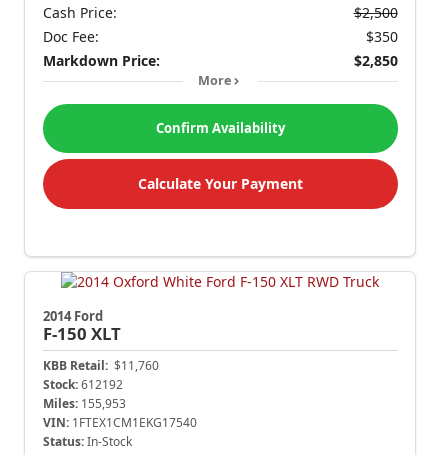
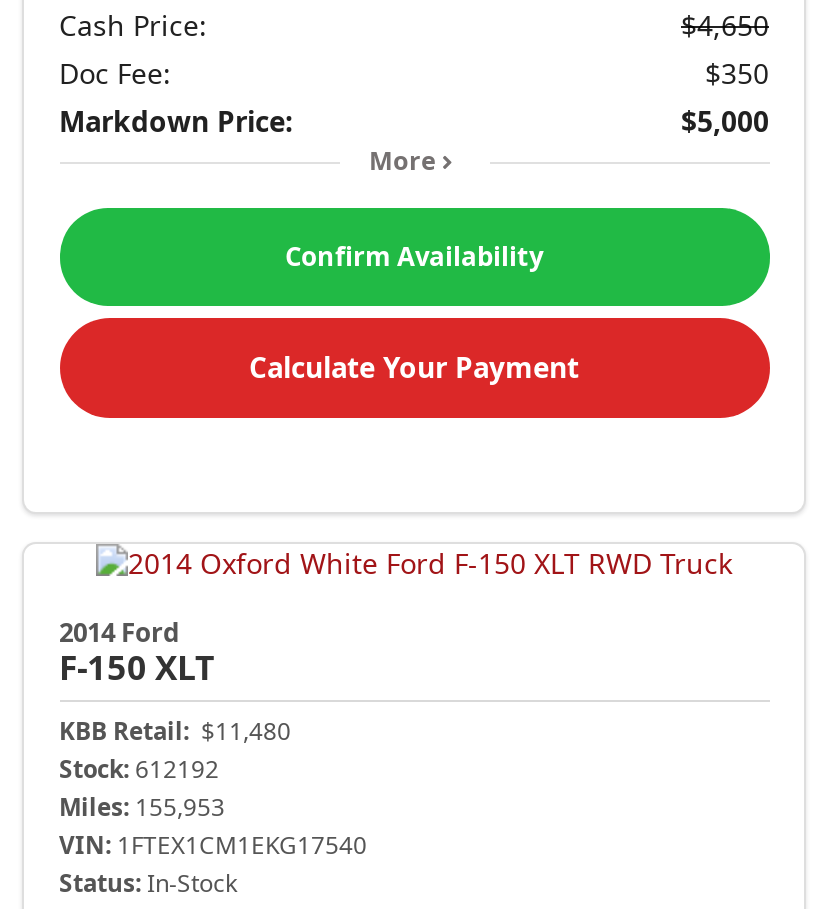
- $2,500
+ $4,650

- $2,850
+ $5,000

- KBB Retail: $11,760
+ KBB Retail: $11,480
